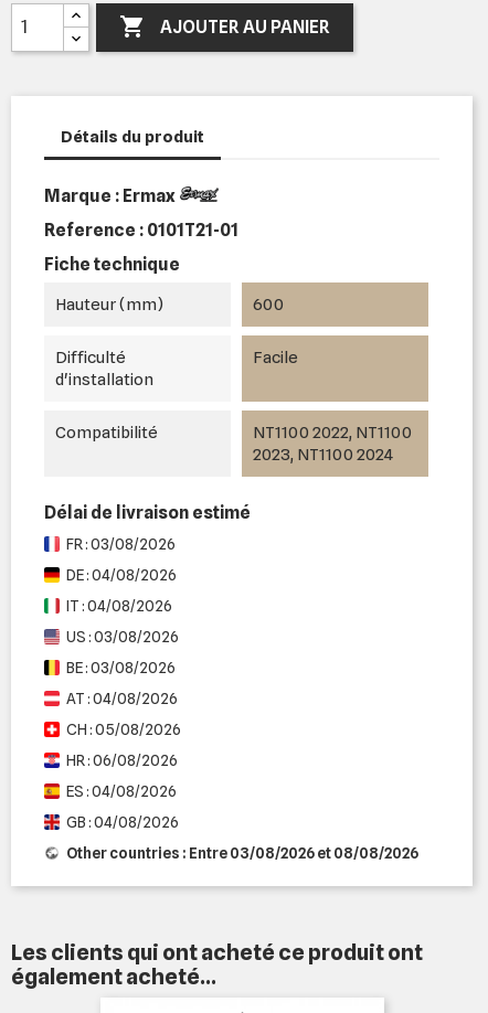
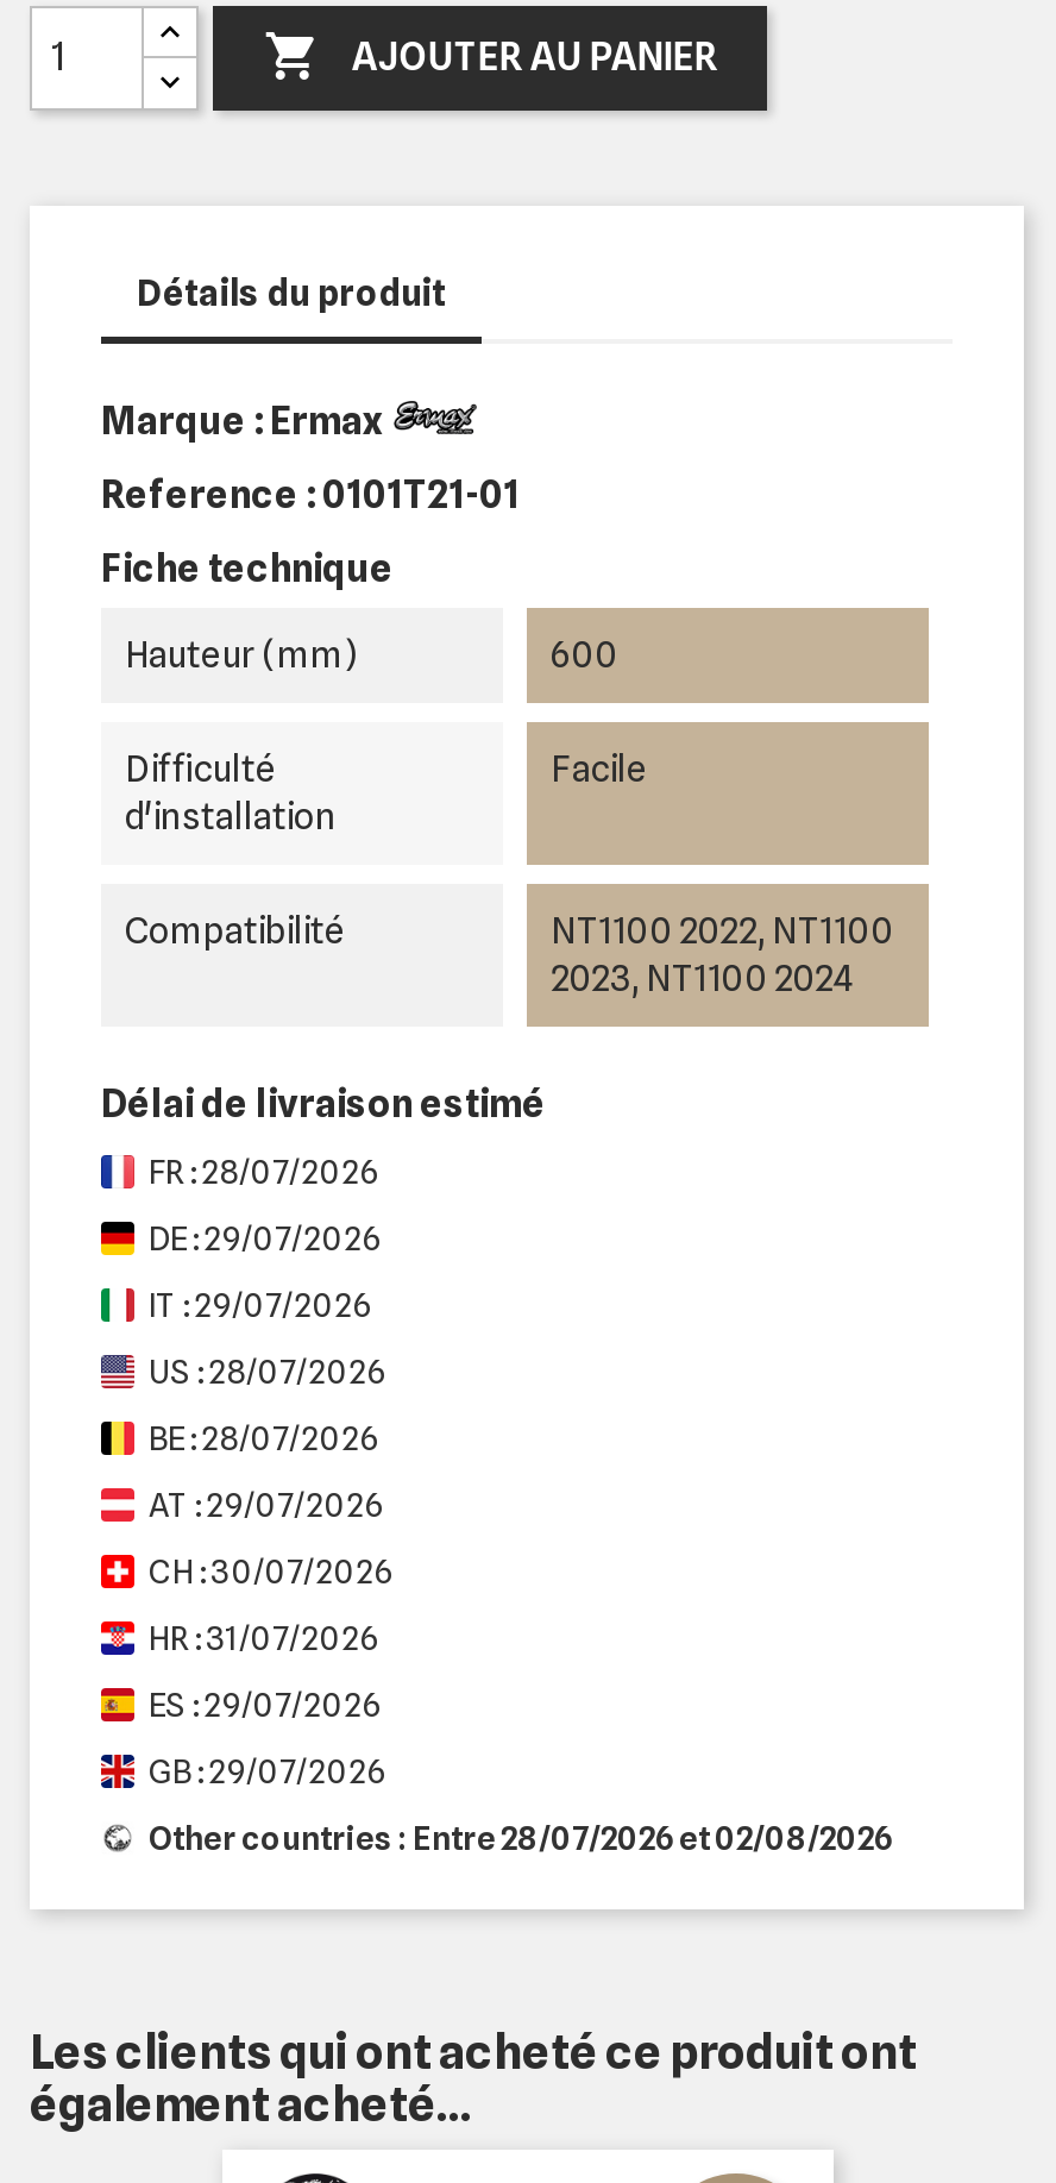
- FR : 03/08/2026
+ FR : 28/07/2026

- DE : 04/08/2026
+ DE : 29/07/2026

- IT : 04/08/2026
+ IT : 29/07/2026

- US : 03/08/2026
+ US : 28/07/2026

- BE : 03/08/2026
+ BE : 28/07/2026

- AT : 04/08/2026
+ AT : 29/07/2026

- CH : 05/08/2026
+ CH : 30/07/2026

- HR : 06/08/2026
+ HR : 31/07/2026

- ES : 04/08/2026
+ ES : 29/07/2026

- GB : 04/08/2026
+ GB : 29/07/2026

- Other countries : Entre 03/08/2026 et 08/08/2026
+ Other countries : Entre 28/07/2026 et 02/08/2026
